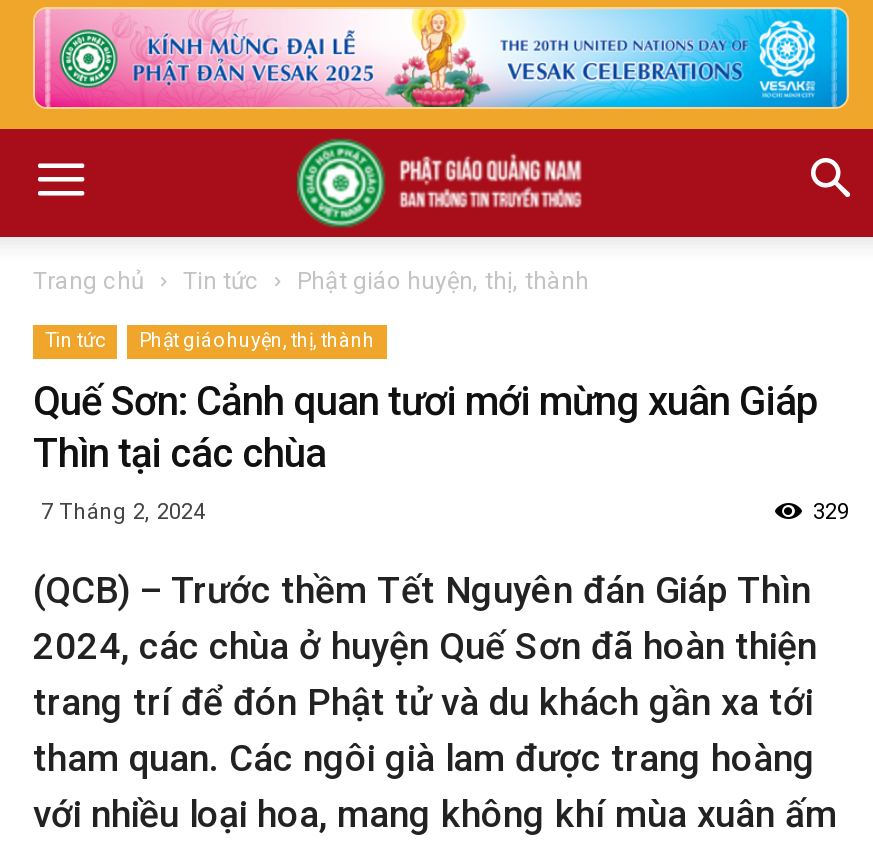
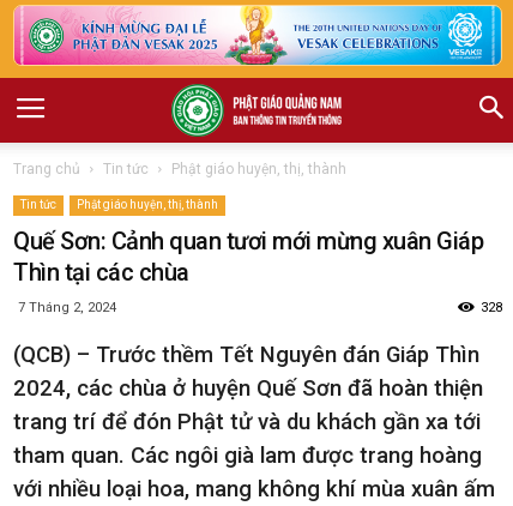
- 329
+ 328
